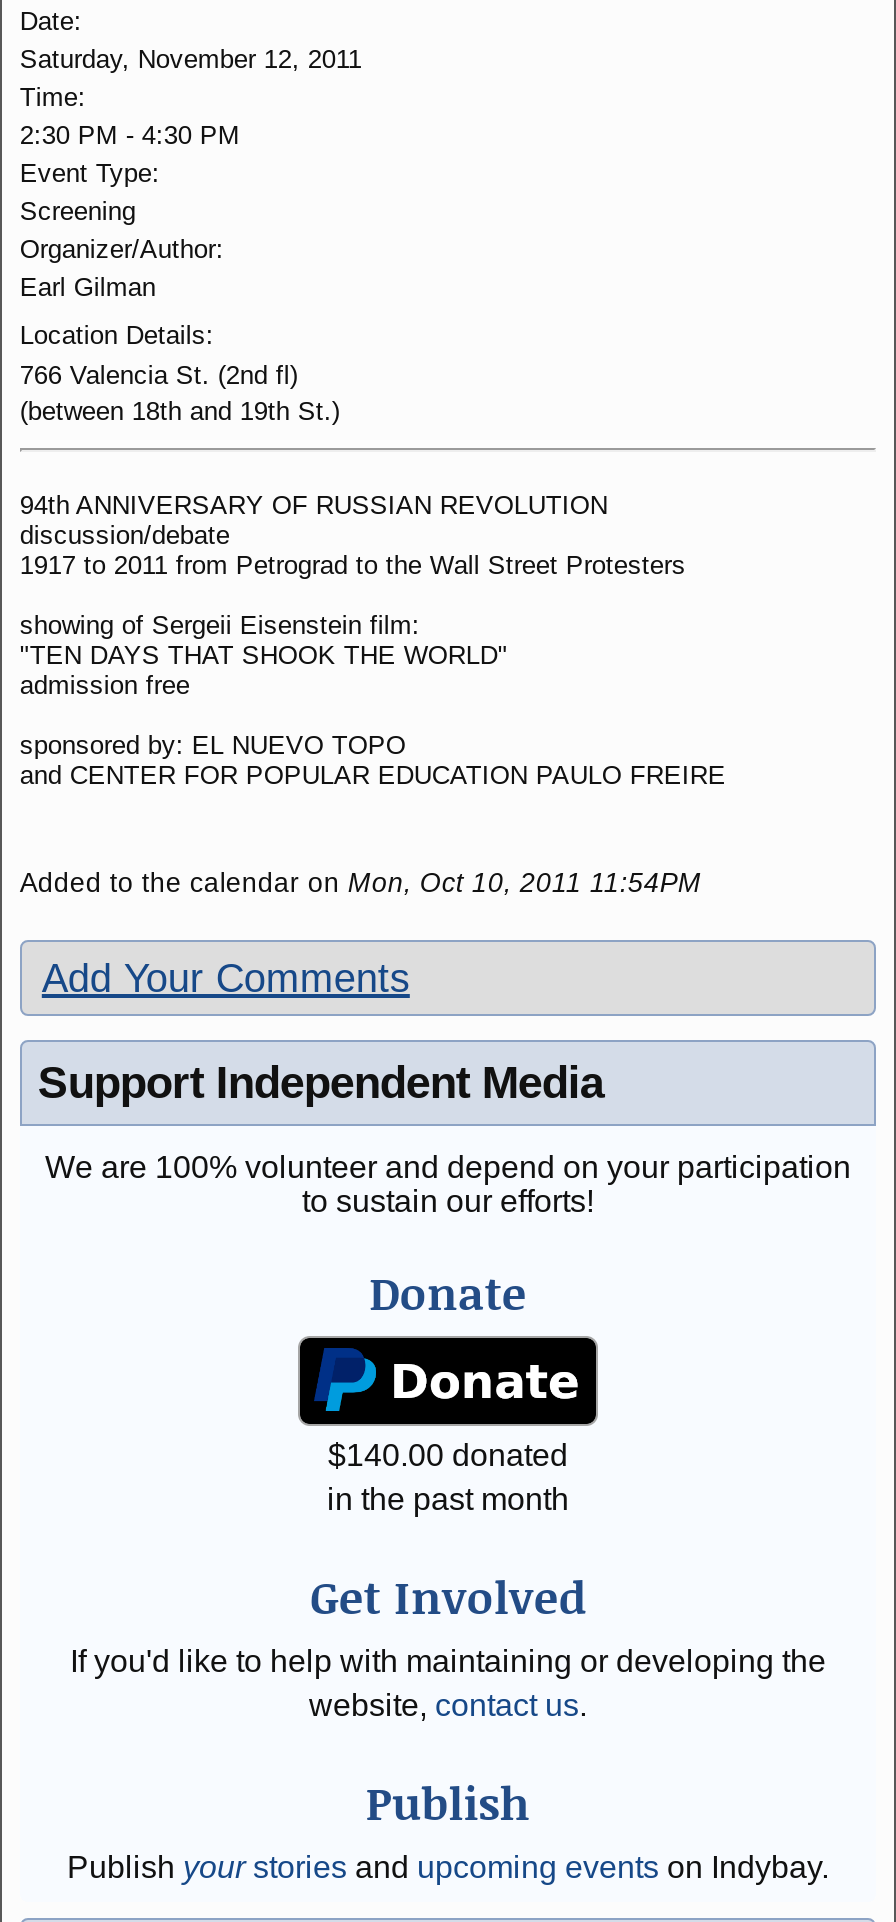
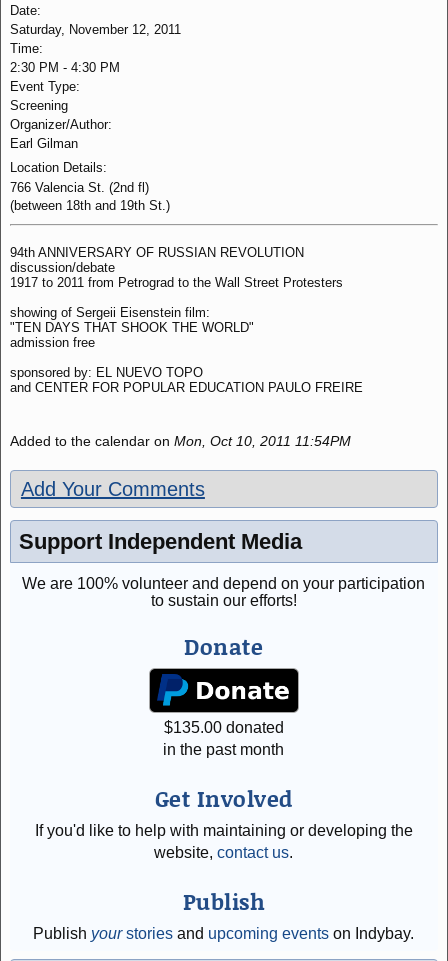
- $140.00 donated
+ $135.00 donated
